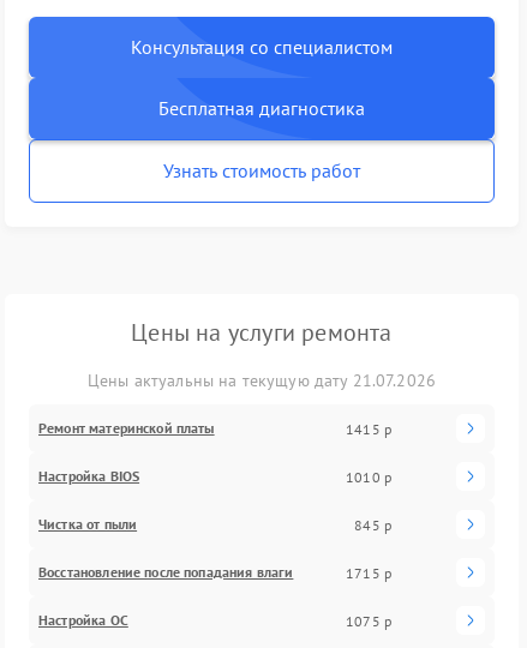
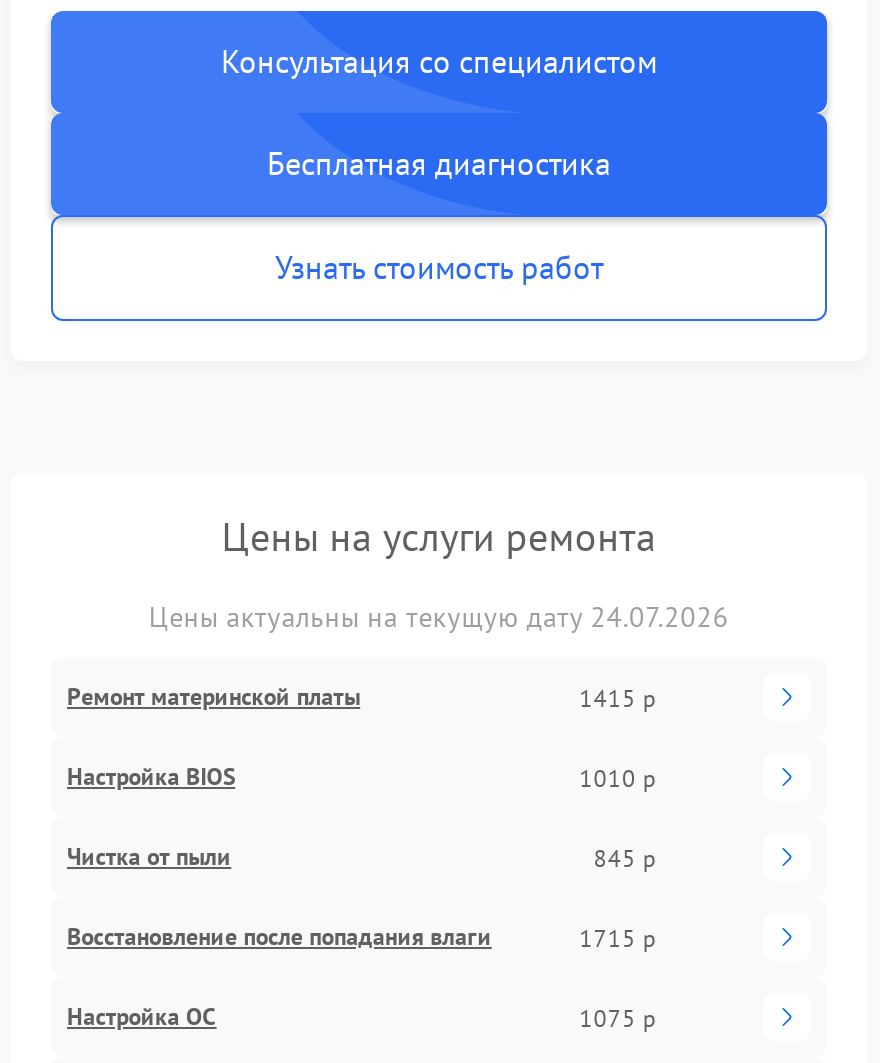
- Цены актуальны на текущую дату 21.07.2026
+ Цены актуальны на текущую дату 24.07.2026
